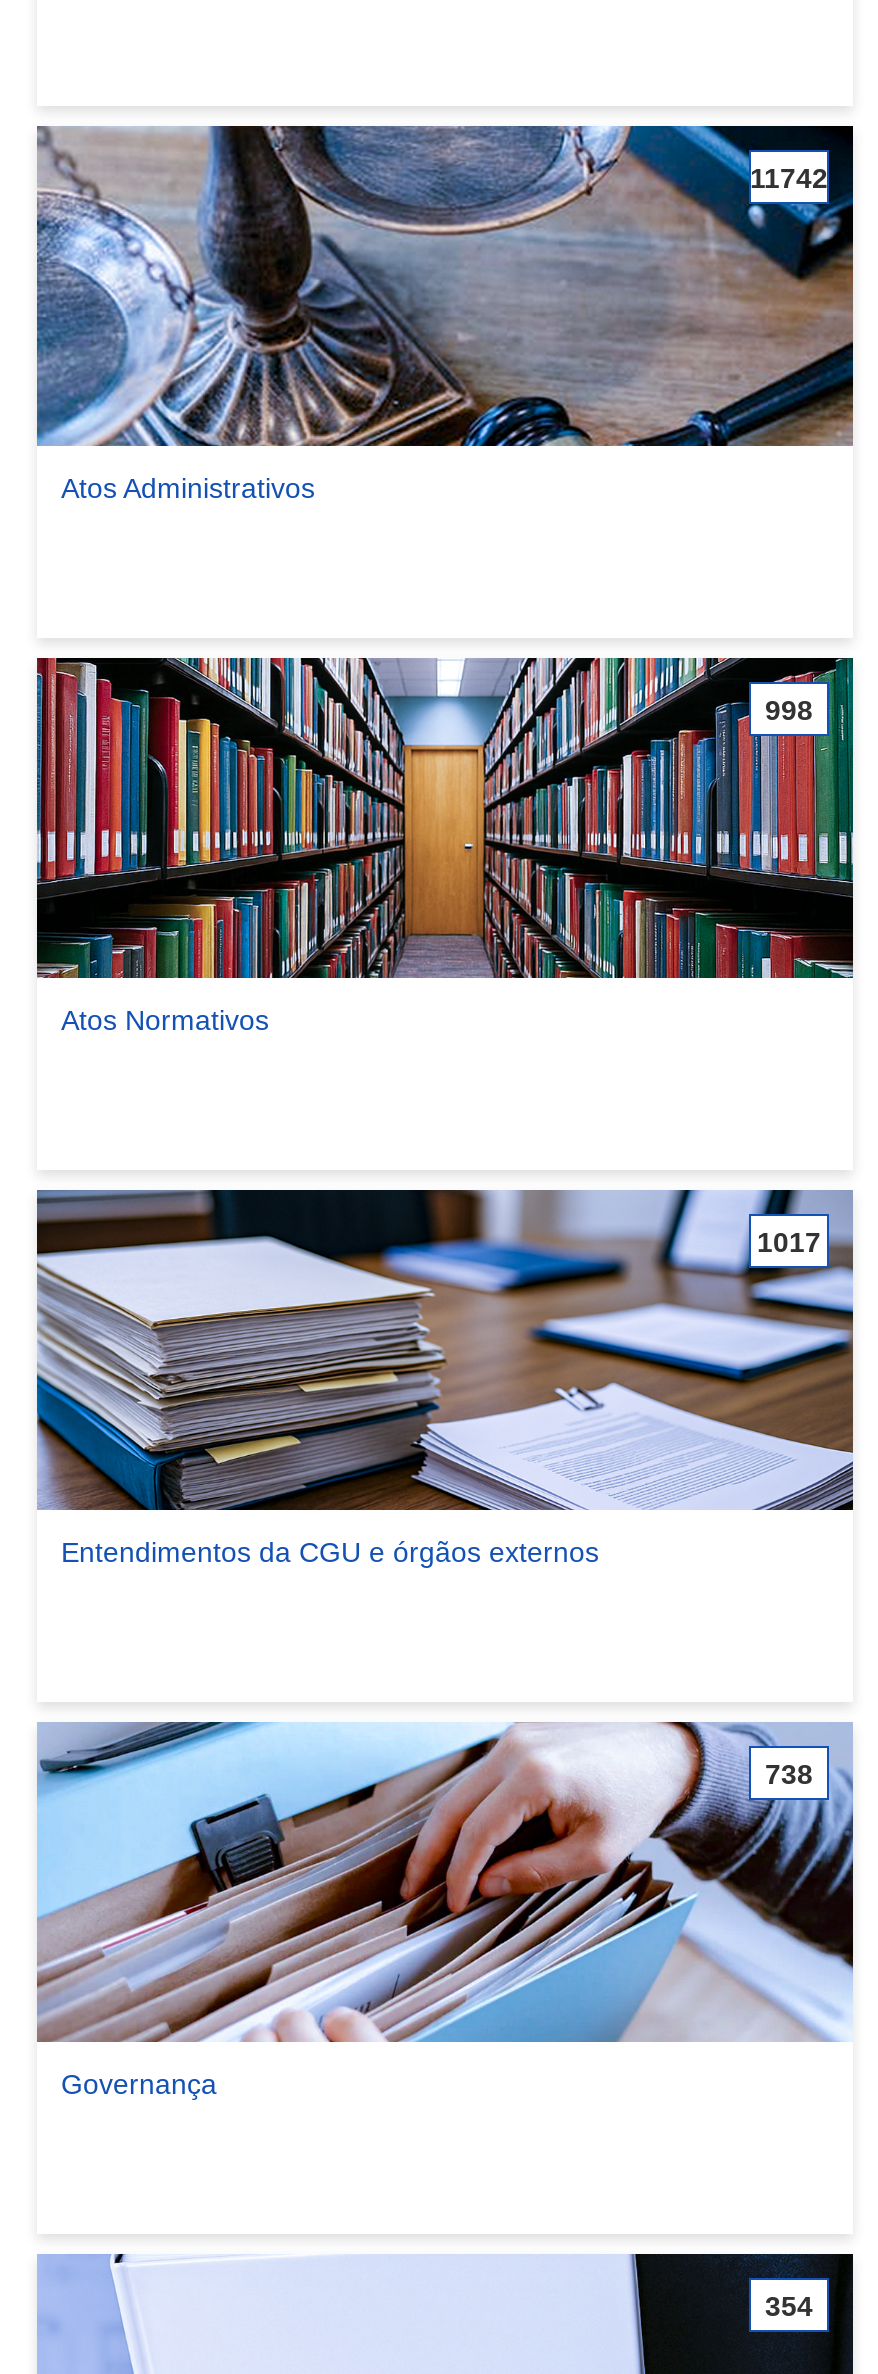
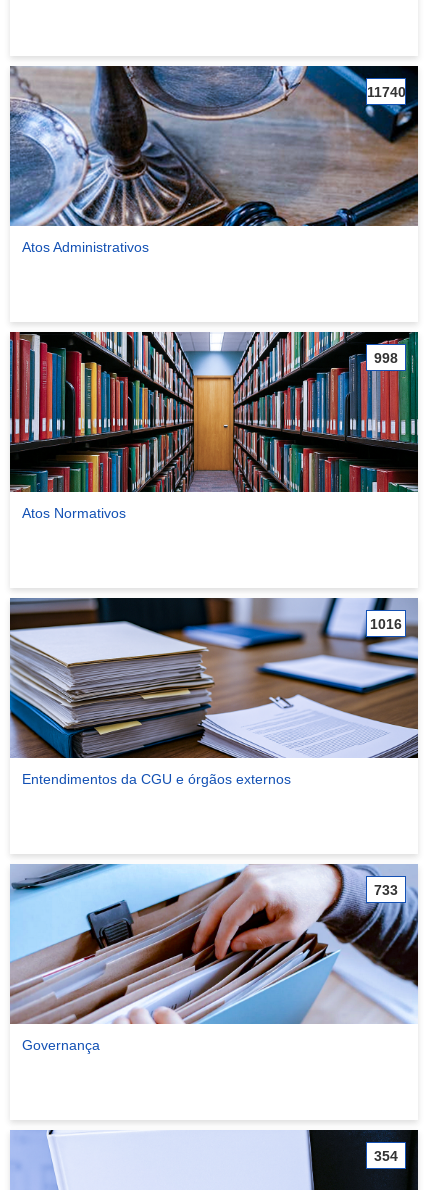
- 11742
+ 11740

- 1017
+ 1016

- 738
+ 733
